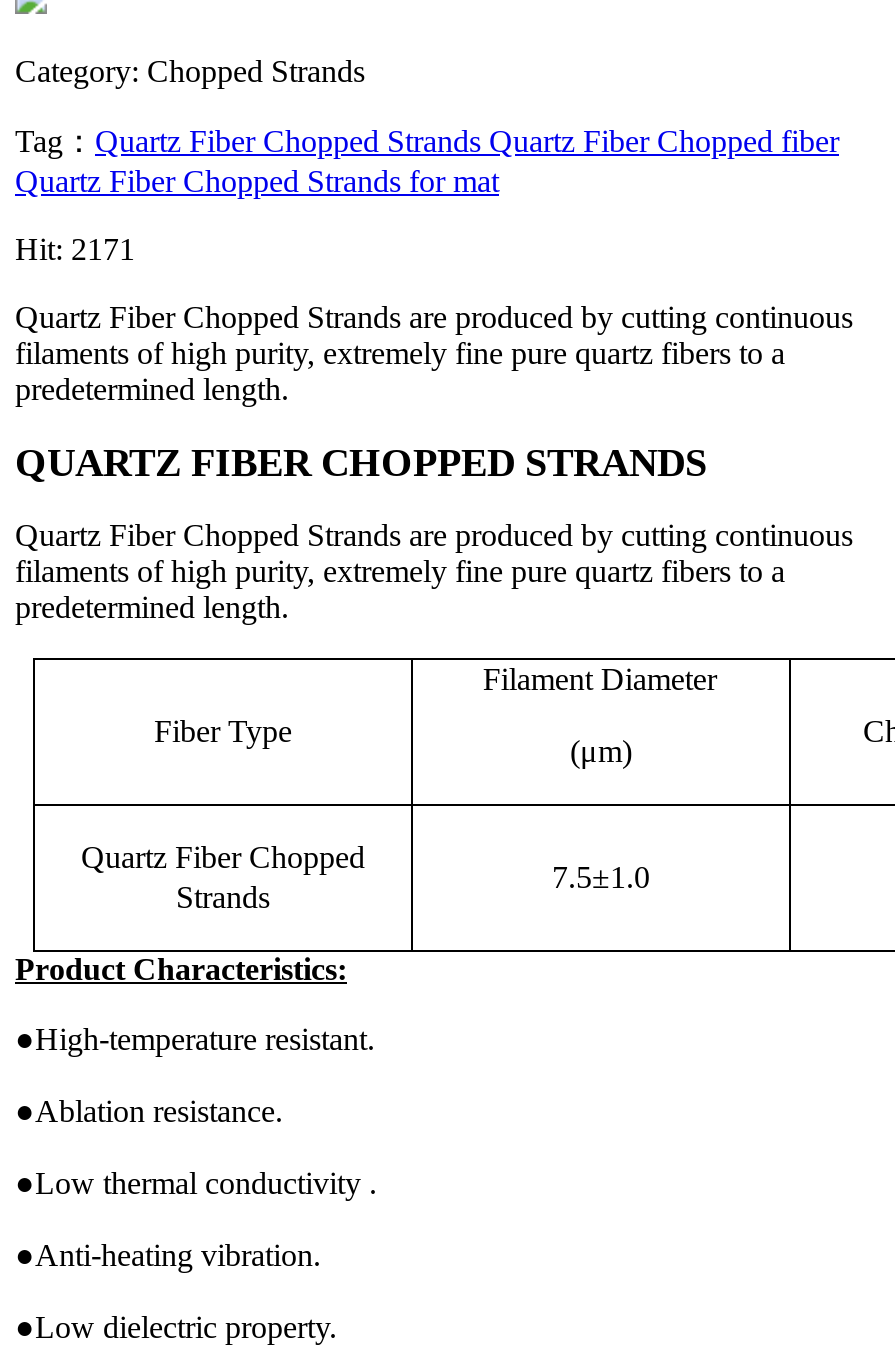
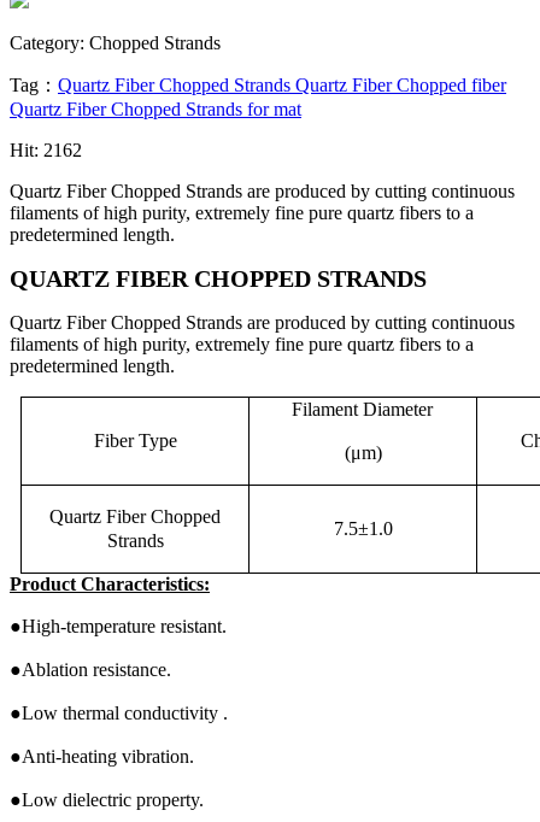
- Hit: 2171
+ Hit: 2162
